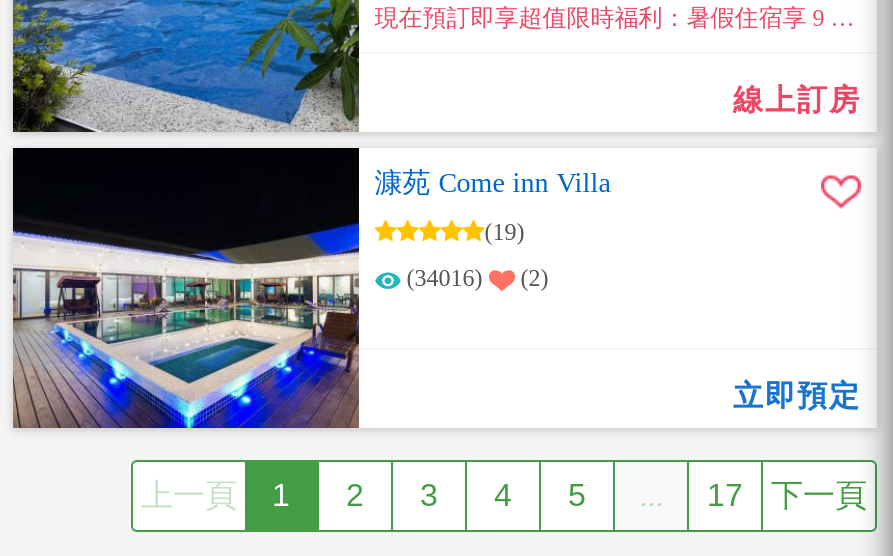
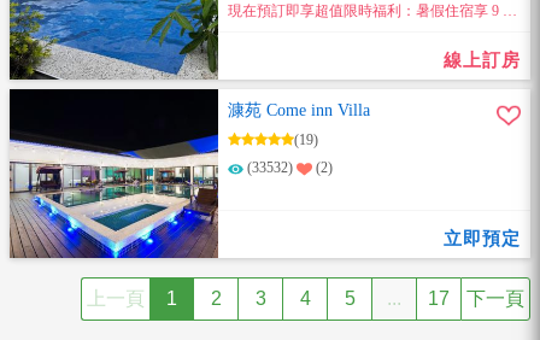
- (34016) (2)
+ (33532) (2)
